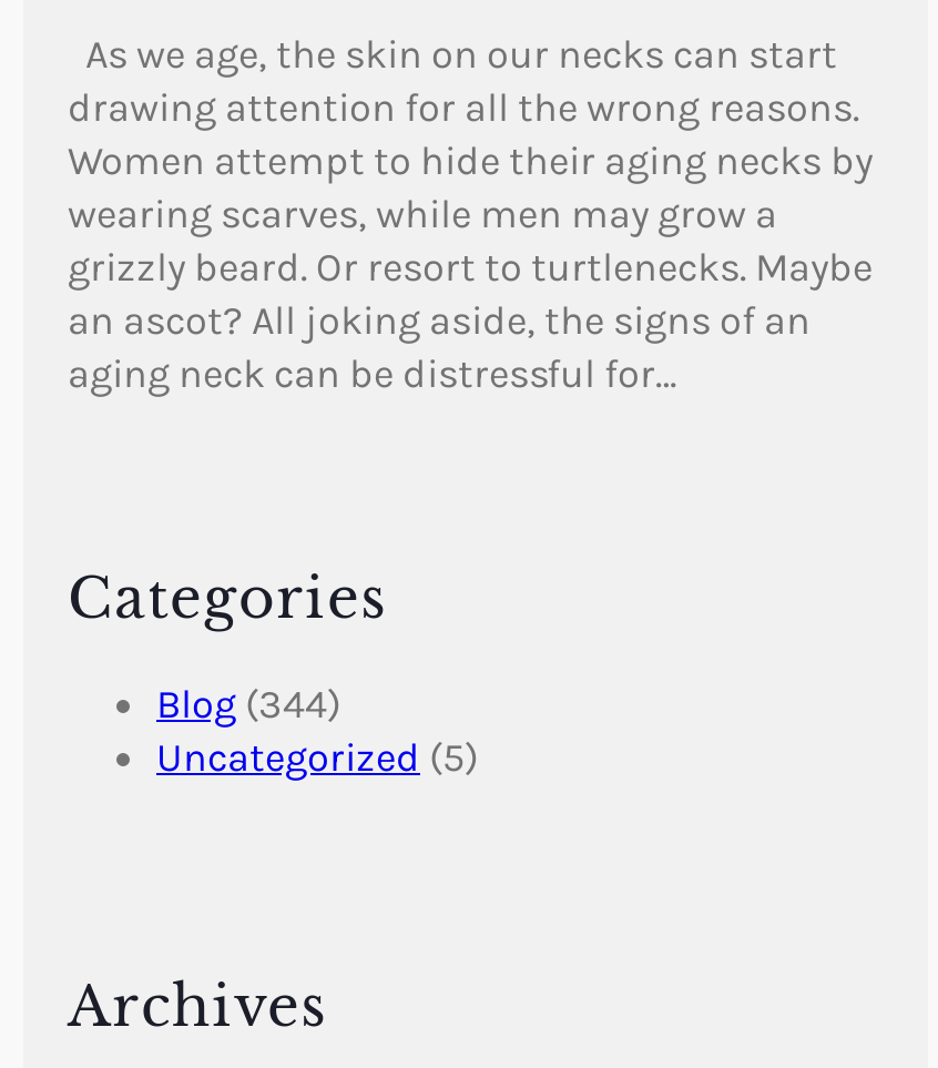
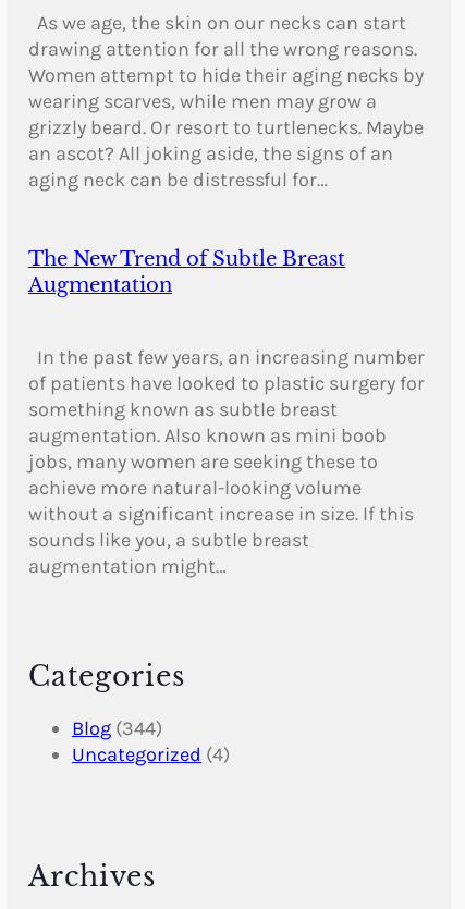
+ The New Trend of Subtle Breast
+ Augmentation
+ In the past few years, an increasing number
+ of patients have looked to plastic surgery for
+ something known as subtle breast
+ augmentation. Also known as mini boob
+ jobs, many women are seeking these to
+ achieve more natural-looking volume
+ without a significant increase in size. If this
+ sounds like you, a subtle breast
+ augmentation might…

- Uncategorized (5)
+ Uncategorized (4)
